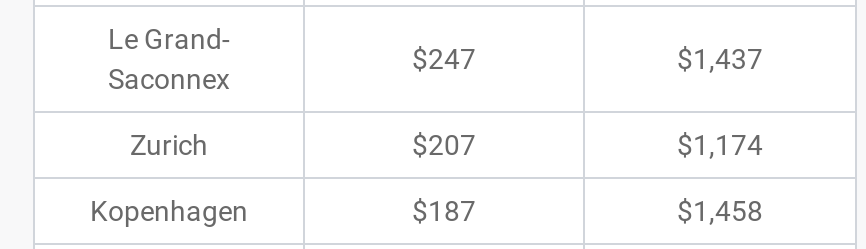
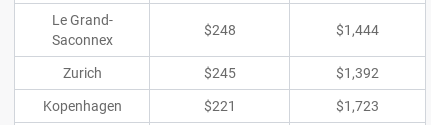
- $247
+ $248

- $1,437
+ $1,444

- $207
+ $245

- $1,174
+ $1,392

- $187
+ $221

- $1,458
+ $1,723
